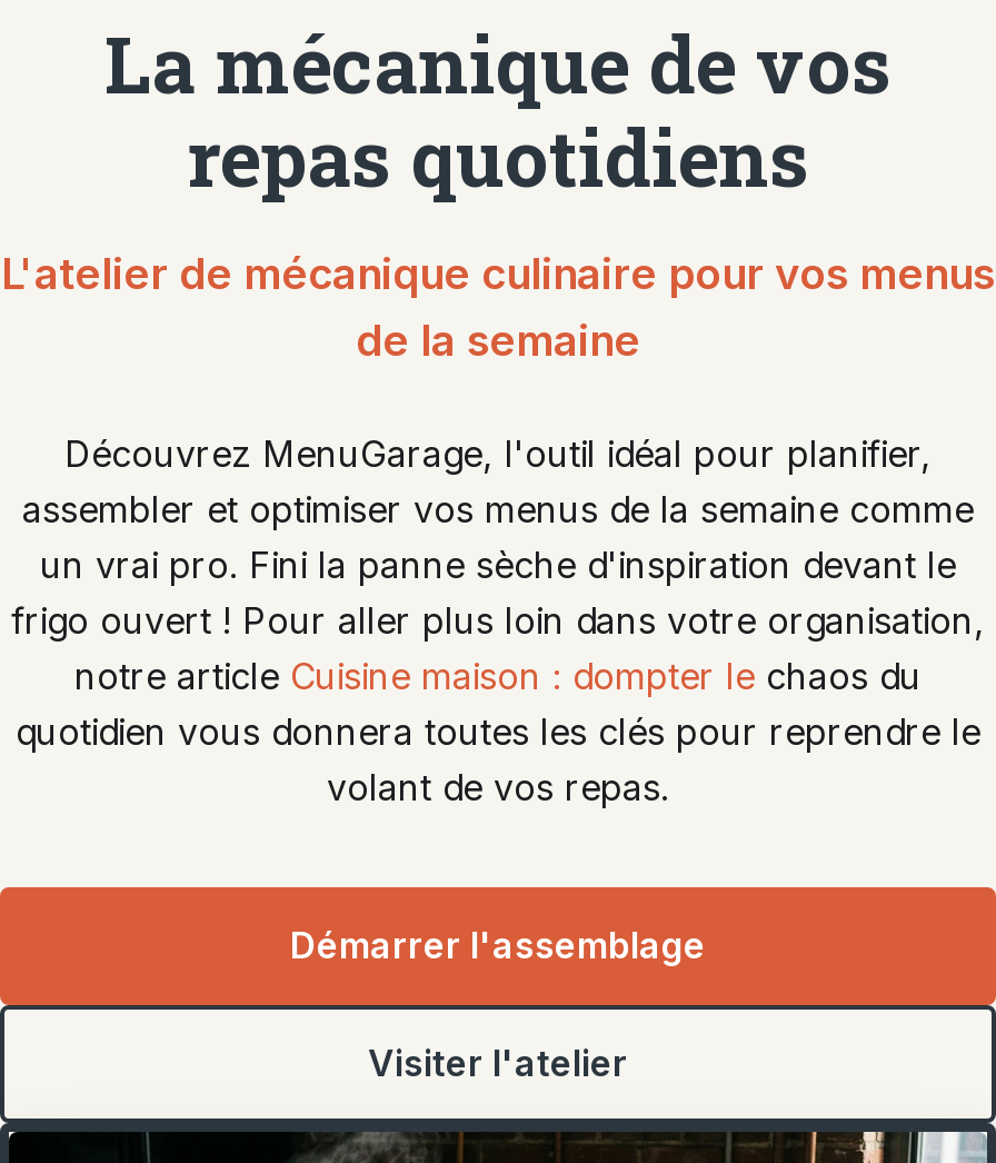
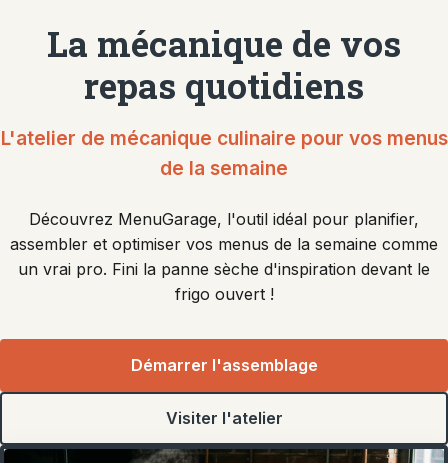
- frigo ouvert ! Pour aller plus loin dans votre organisation,
- notre article Cuisine maison : dompter le chaos du
- quotidien vous donnera toutes les clés pour reprendre le
- volant de vos repas.
+ frigo ouvert !
